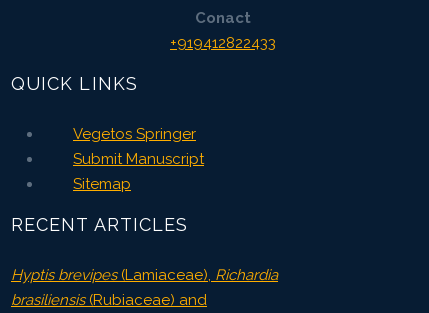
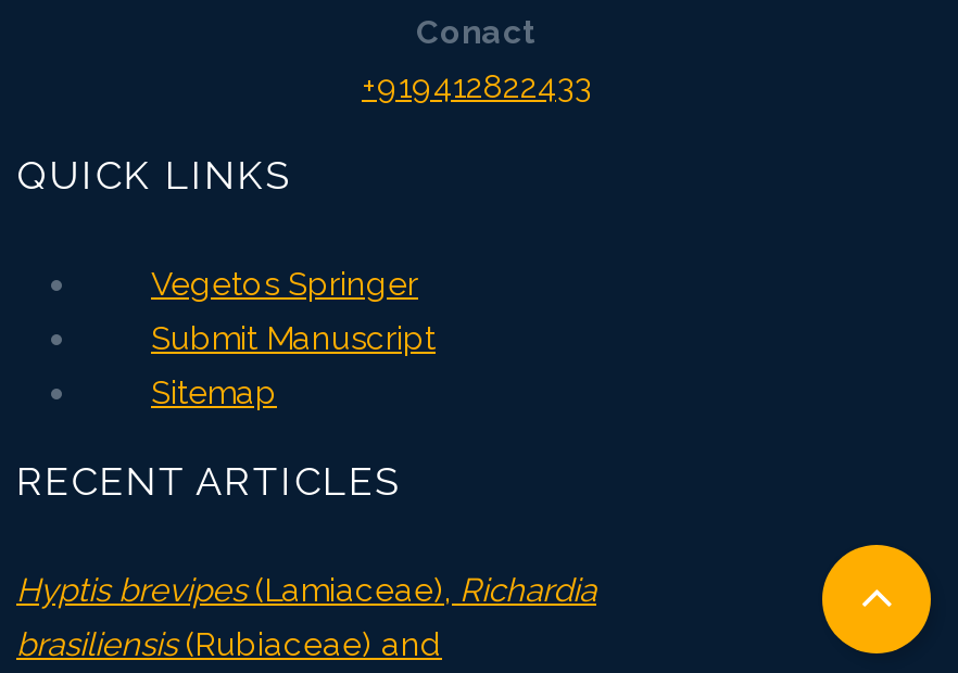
+ [image]
